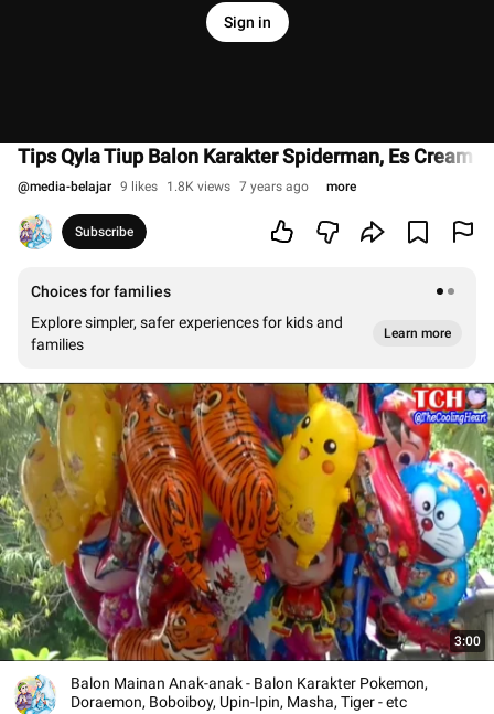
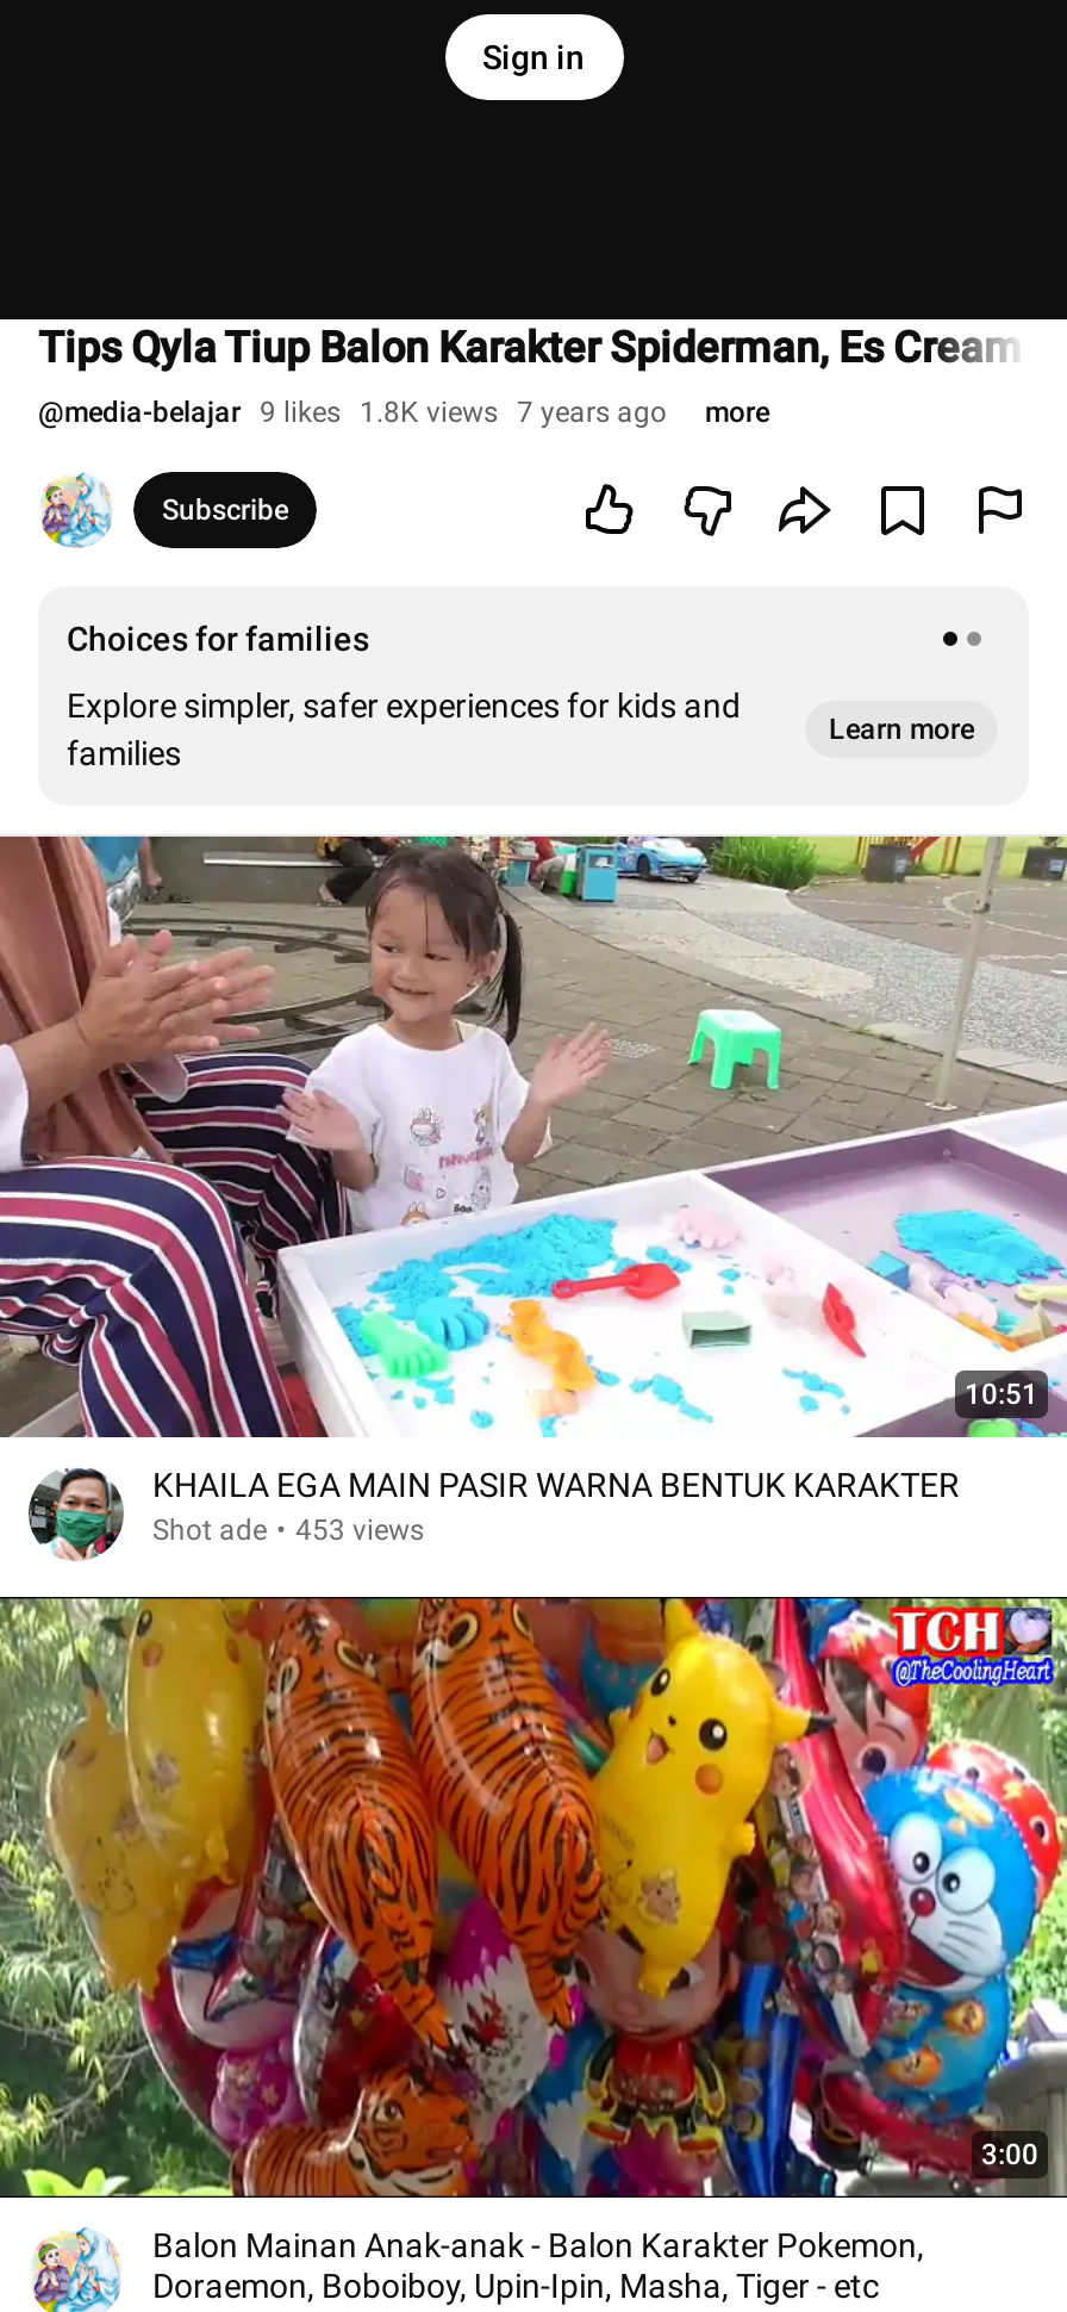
+ [image]
+ 10:51
+ KHAILA EGA MAIN PASIR WARNA BENTUK KARAKTER
+ Shot ade • 453 views

+ [image]
